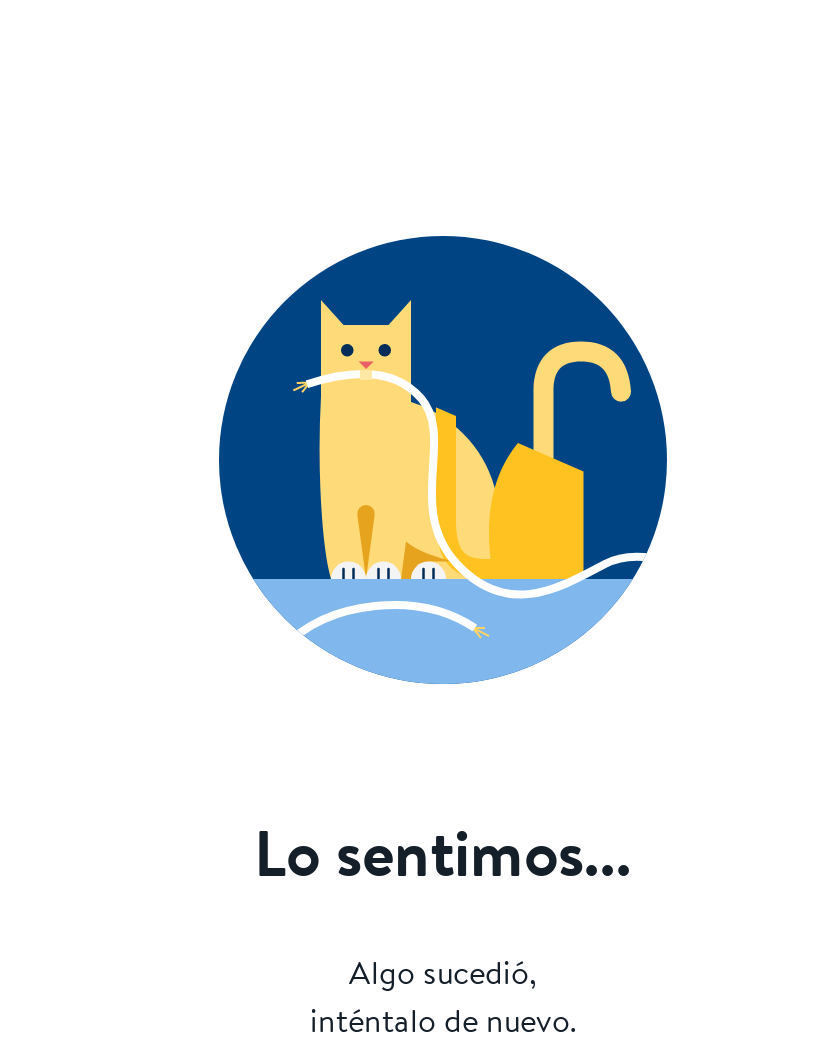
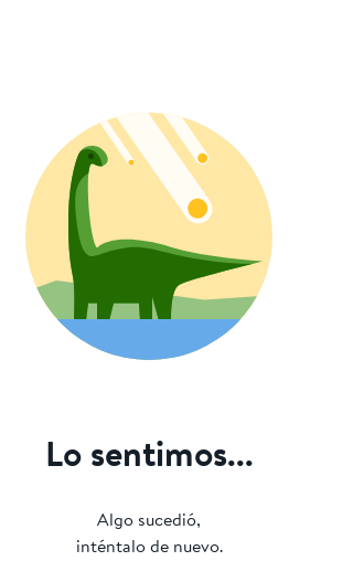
- [image]
+ [image]
